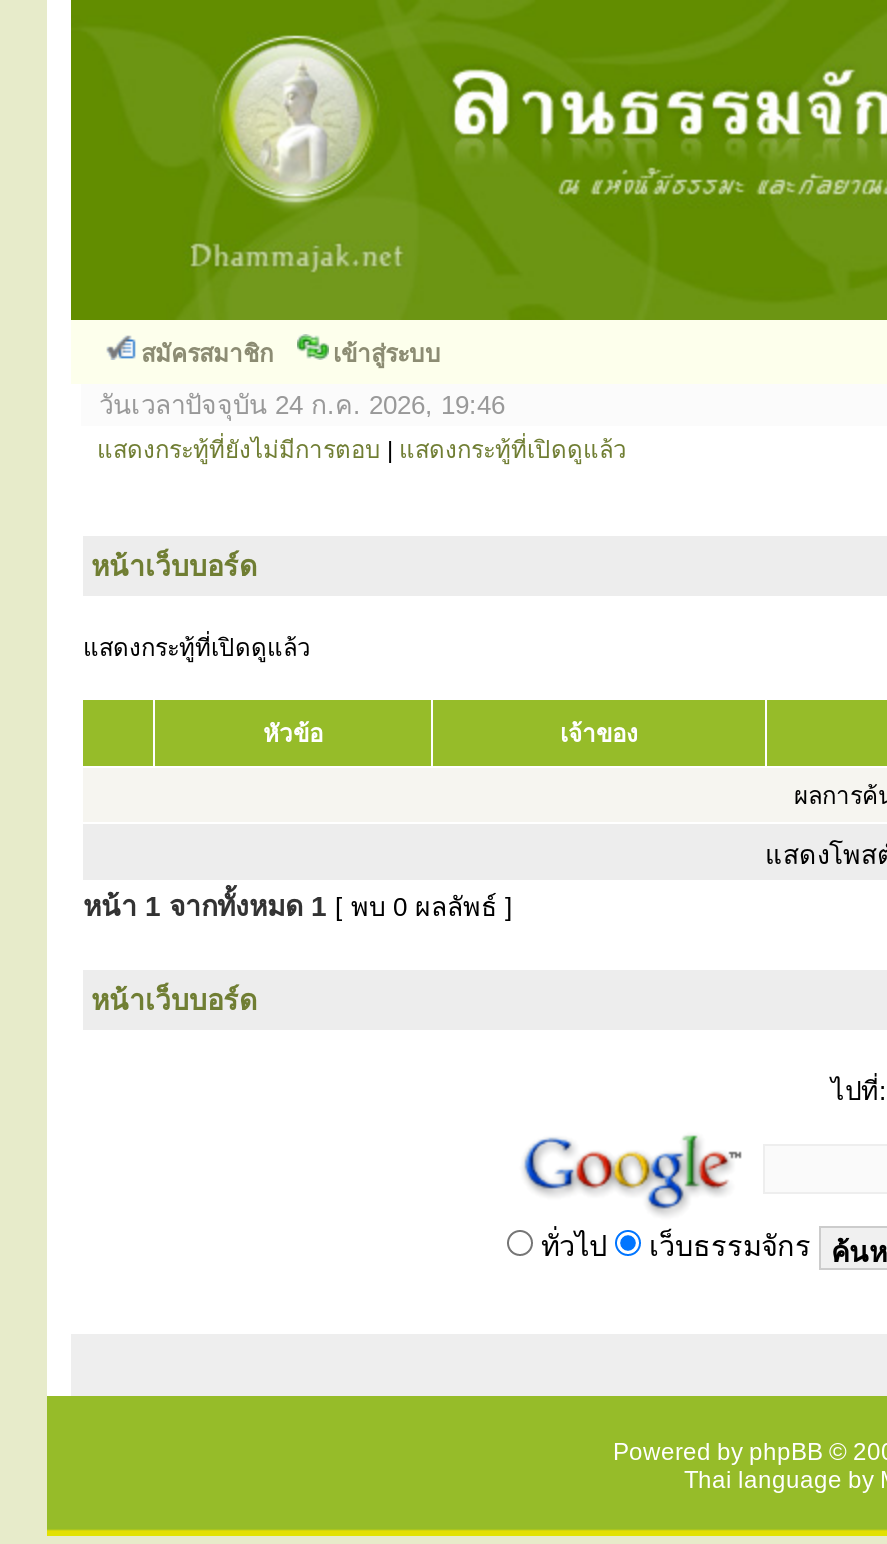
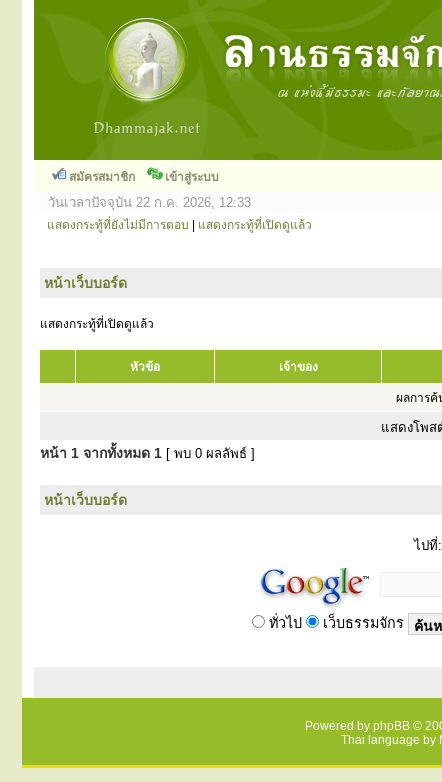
- วันเวลาปัจจุบัน 24 ก.ค. 2026, 19:46
+ วันเวลาปัจจุบัน 22 ก.ค. 2026, 12:33
